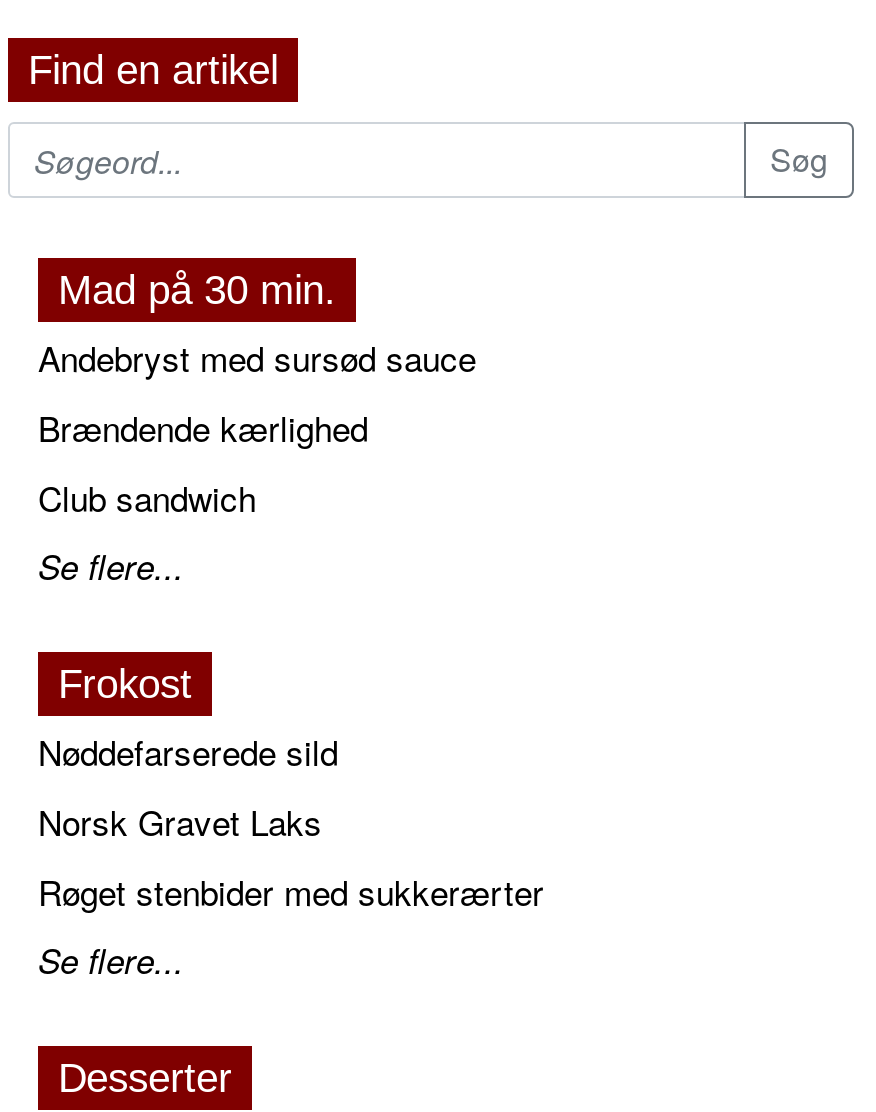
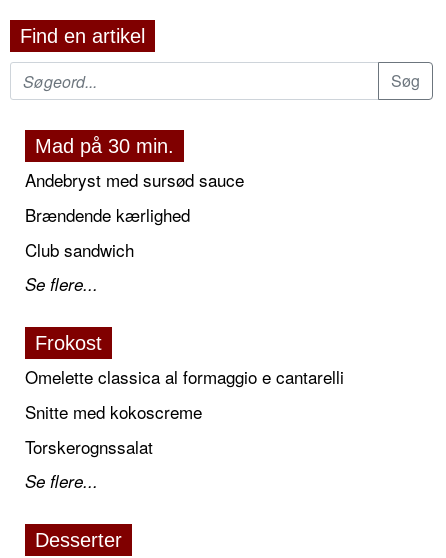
- Nøddefarserede sild
- Norsk Gravet Laks
- Røget stenbider med sukkerærter
+ Omelette classica al formaggio e cantarelli
+ Snitte med kokoscreme
+ Torskerognssalat
